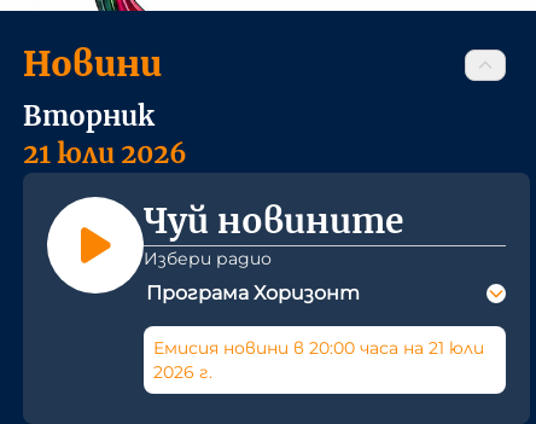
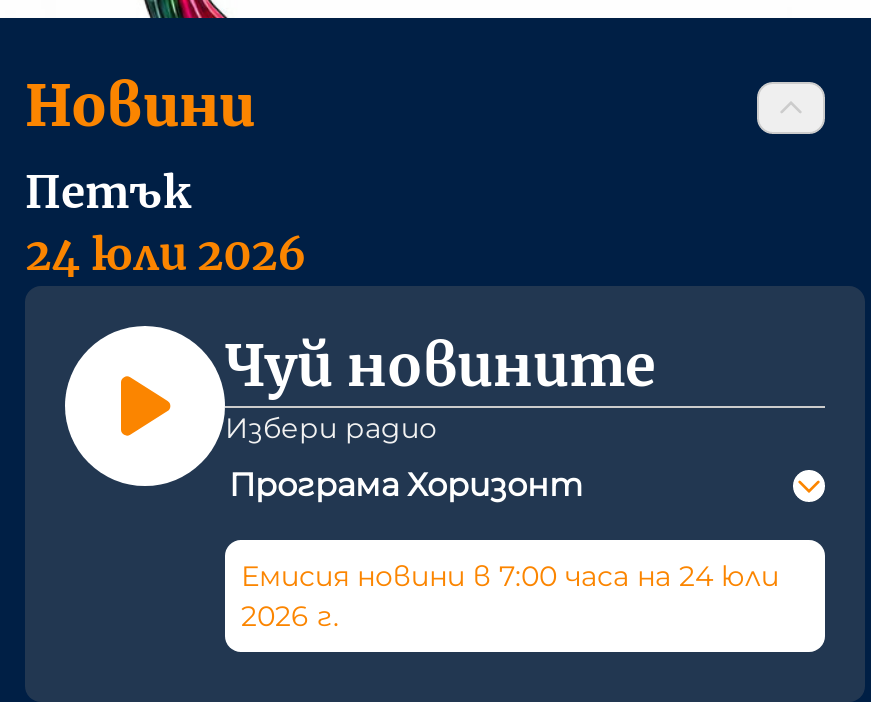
- Вторник
- 21 юли 2026
+ Петък
+ 24 юли 2026

- Емисия новини в 20:00 часа на 21 юли
+ Емисия новини в 7:00 часа на 24 юли
